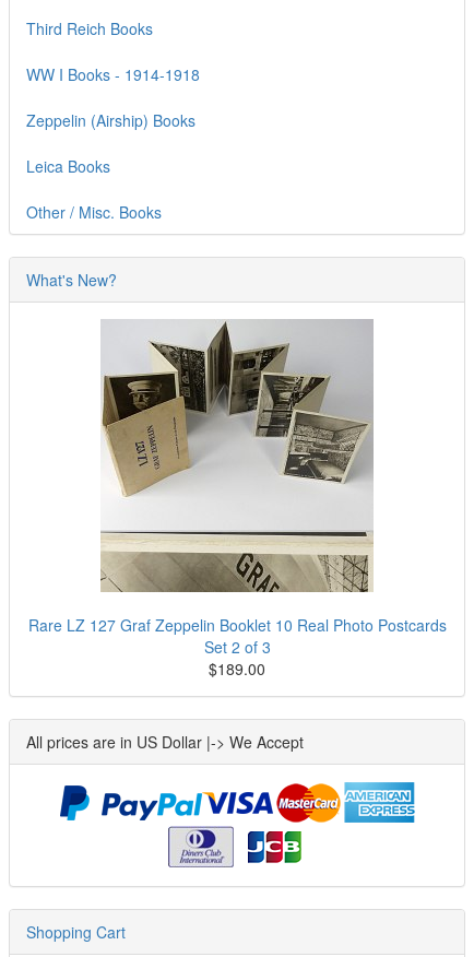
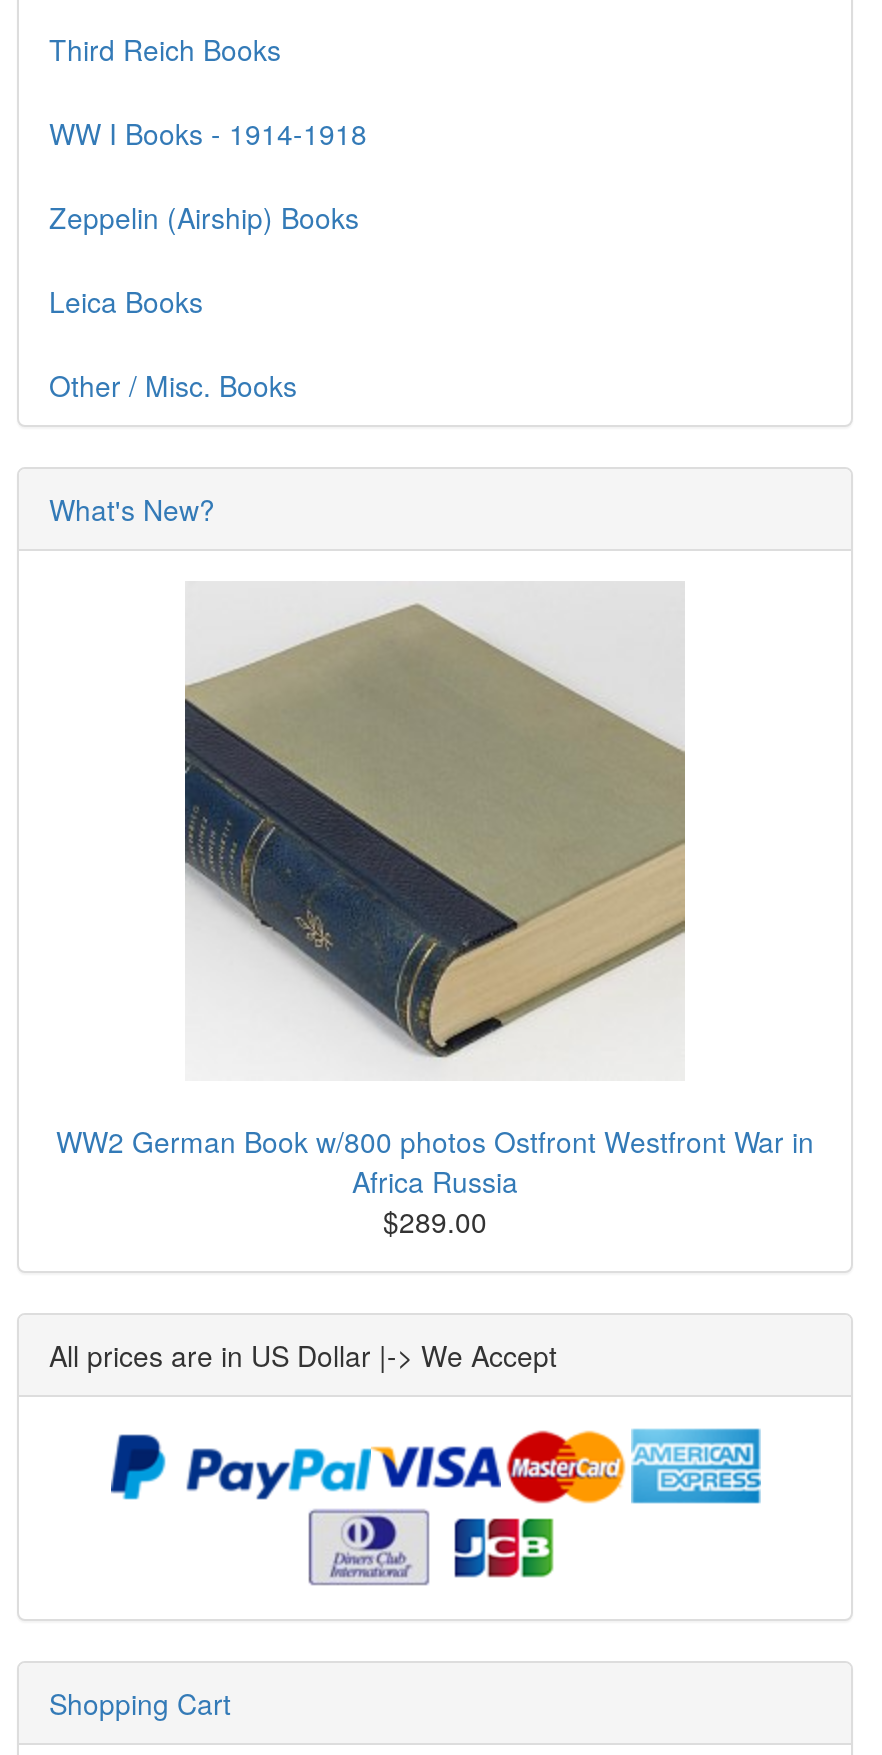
- [image]
- Rare LZ 127 Graf Zeppelin Booklet 10 Real Photo Postcards
- Set 2 of 3
- $189.00
+ [image]
+ WW2 German Book w/800 photos Ostfront Westfront War in
+ Africa Russia
+ $289.00
